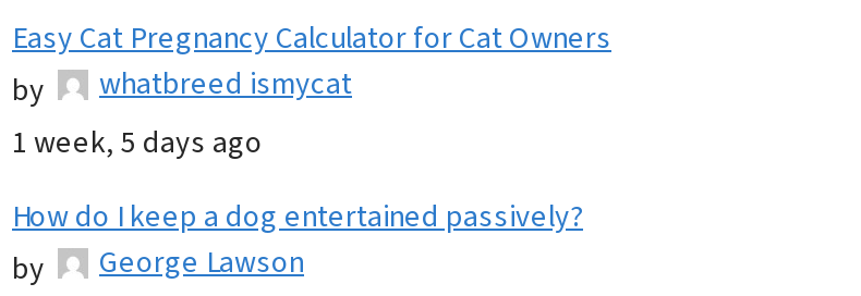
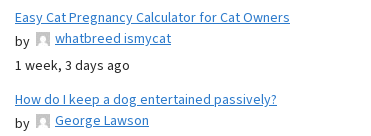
- 1 week, 5 days ago
+ 1 week, 3 days ago
